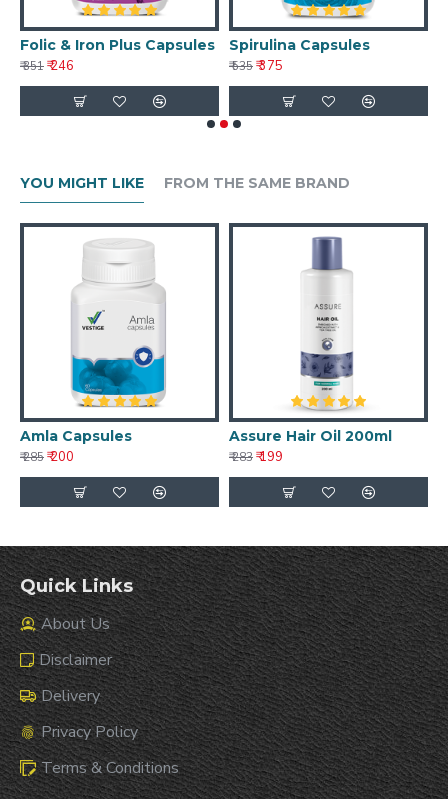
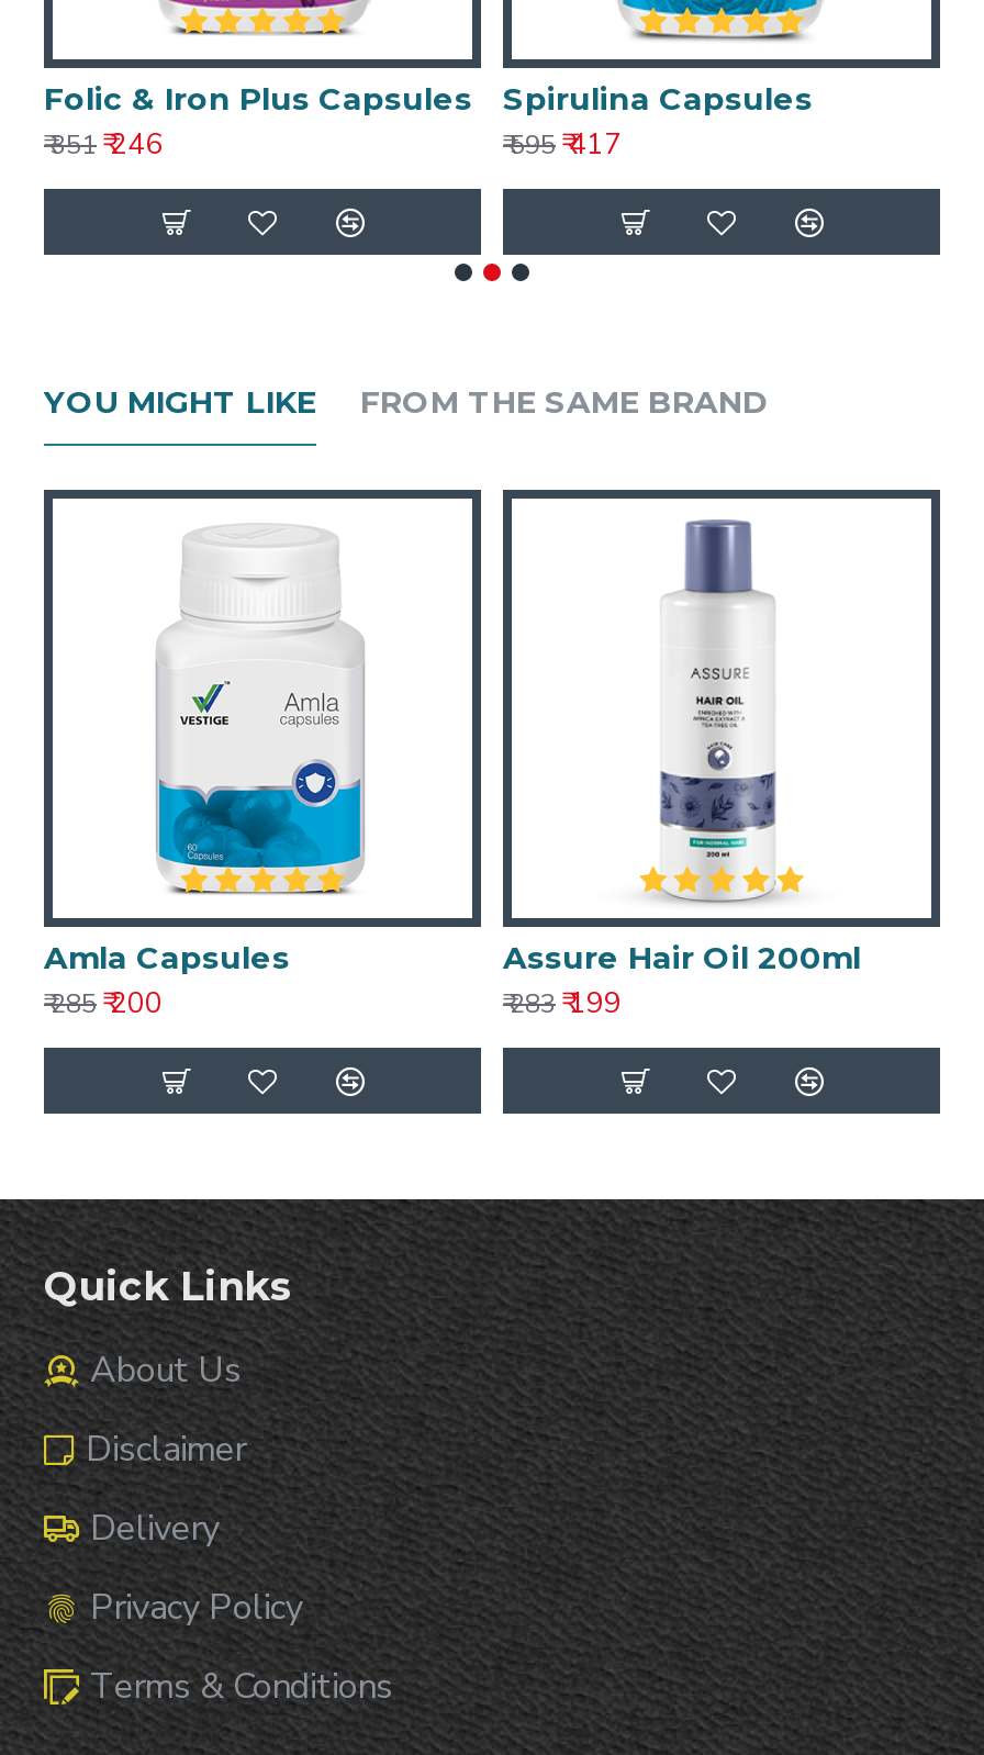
- ₹ 535 ₹ 375
+ ₹ 595 ₹ 417
